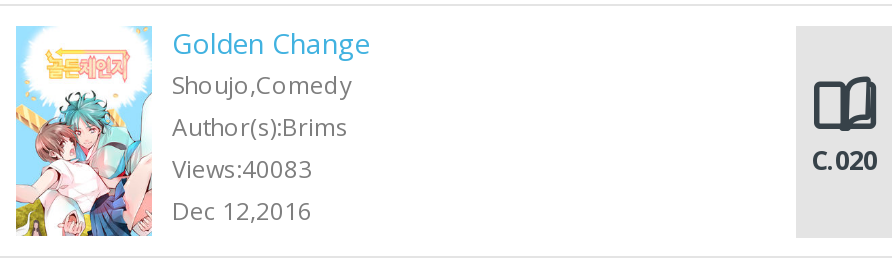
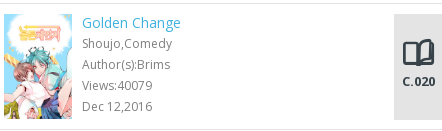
- Views:40083
+ Views:40079
